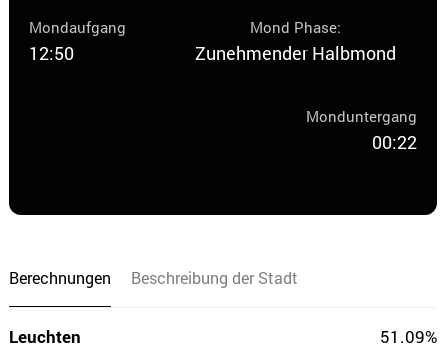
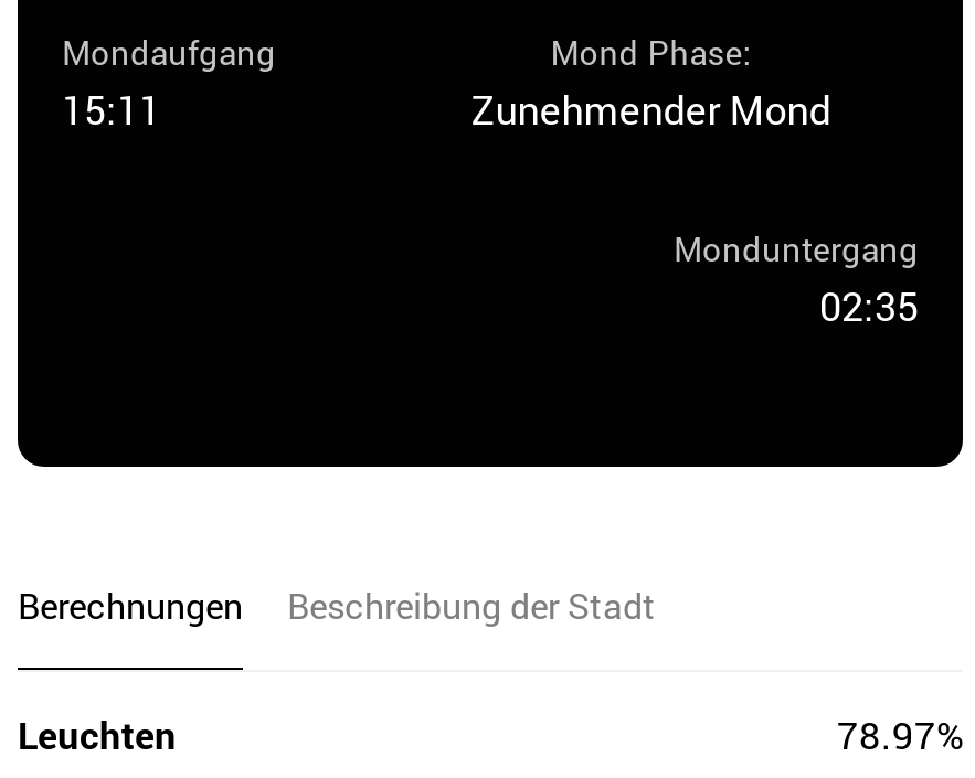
- 12:50
+ 15:11

- Zunehmender Halbmond
+ Zunehmender Mond

- 00:22
+ 02:35

- 51.09%
+ 78.97%
